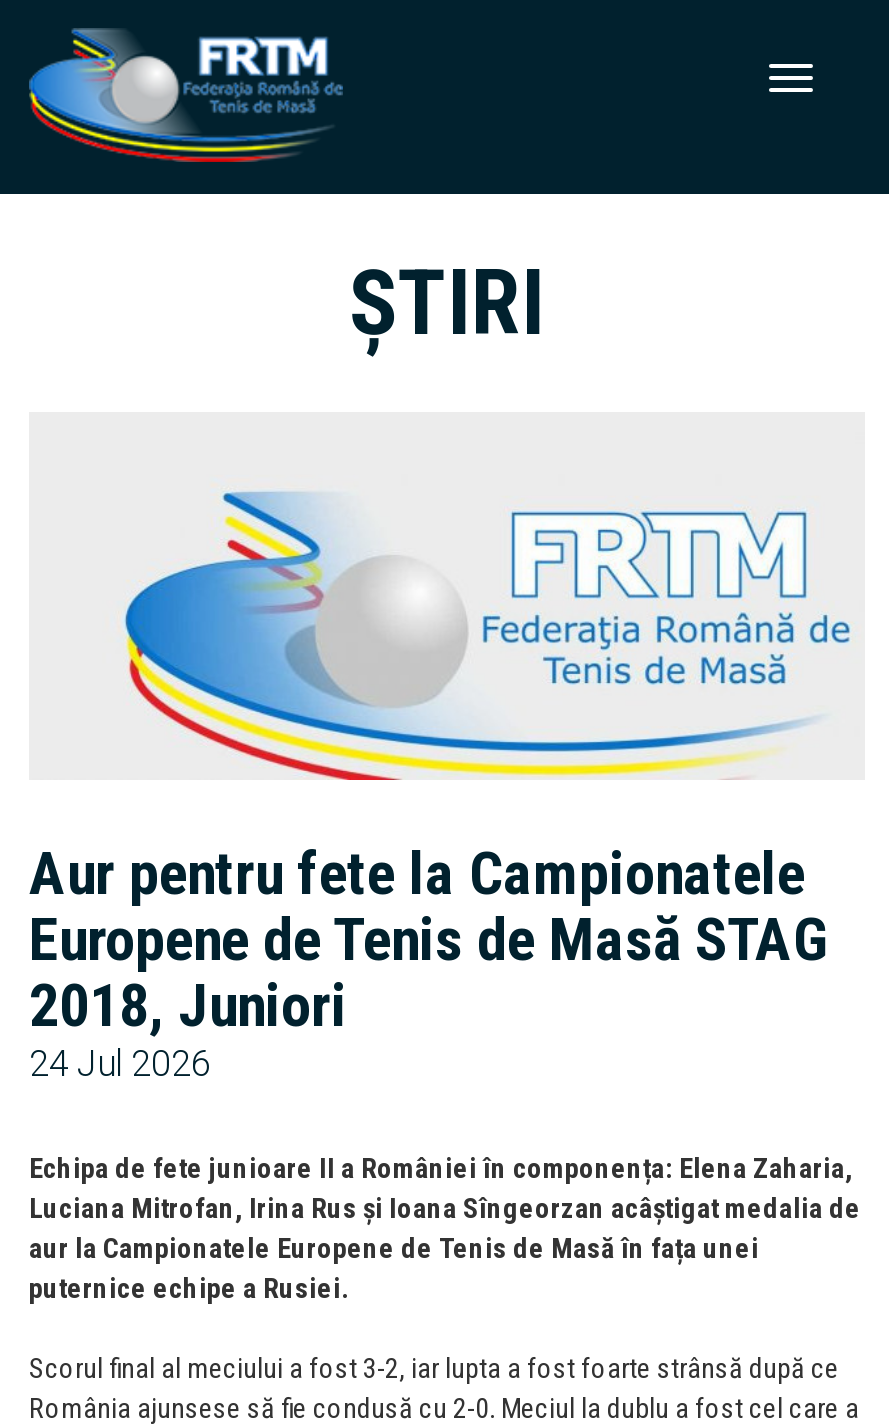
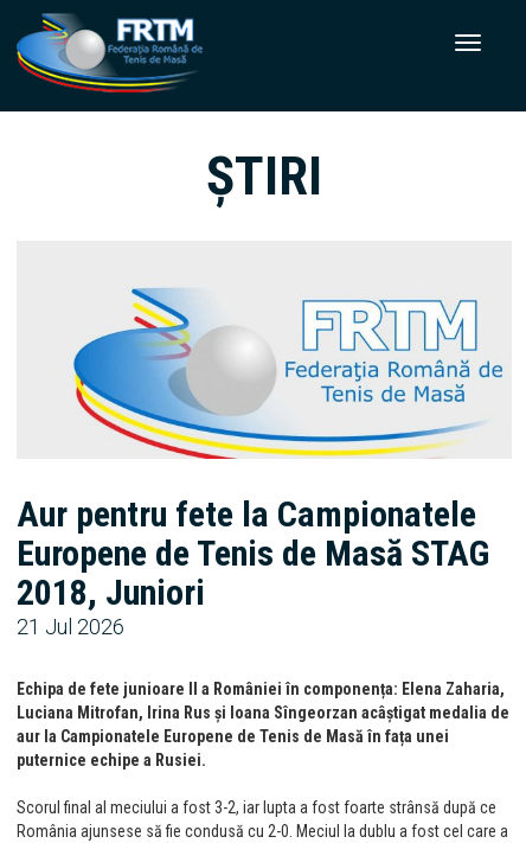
- 24 Jul 2026
+ 21 Jul 2026
